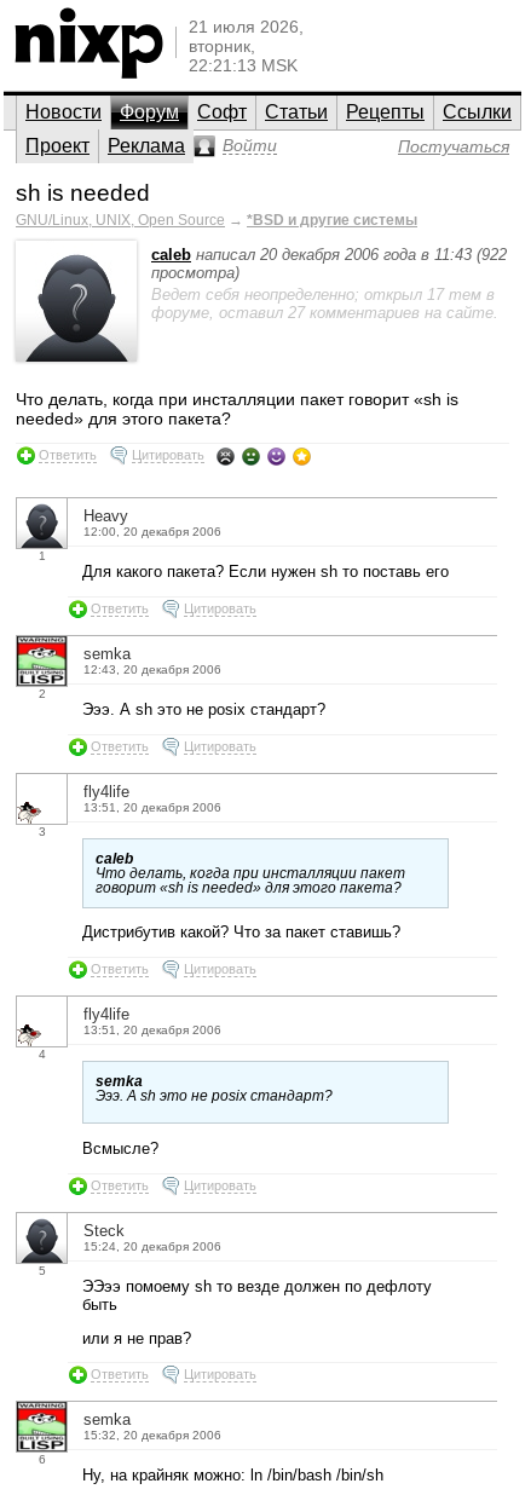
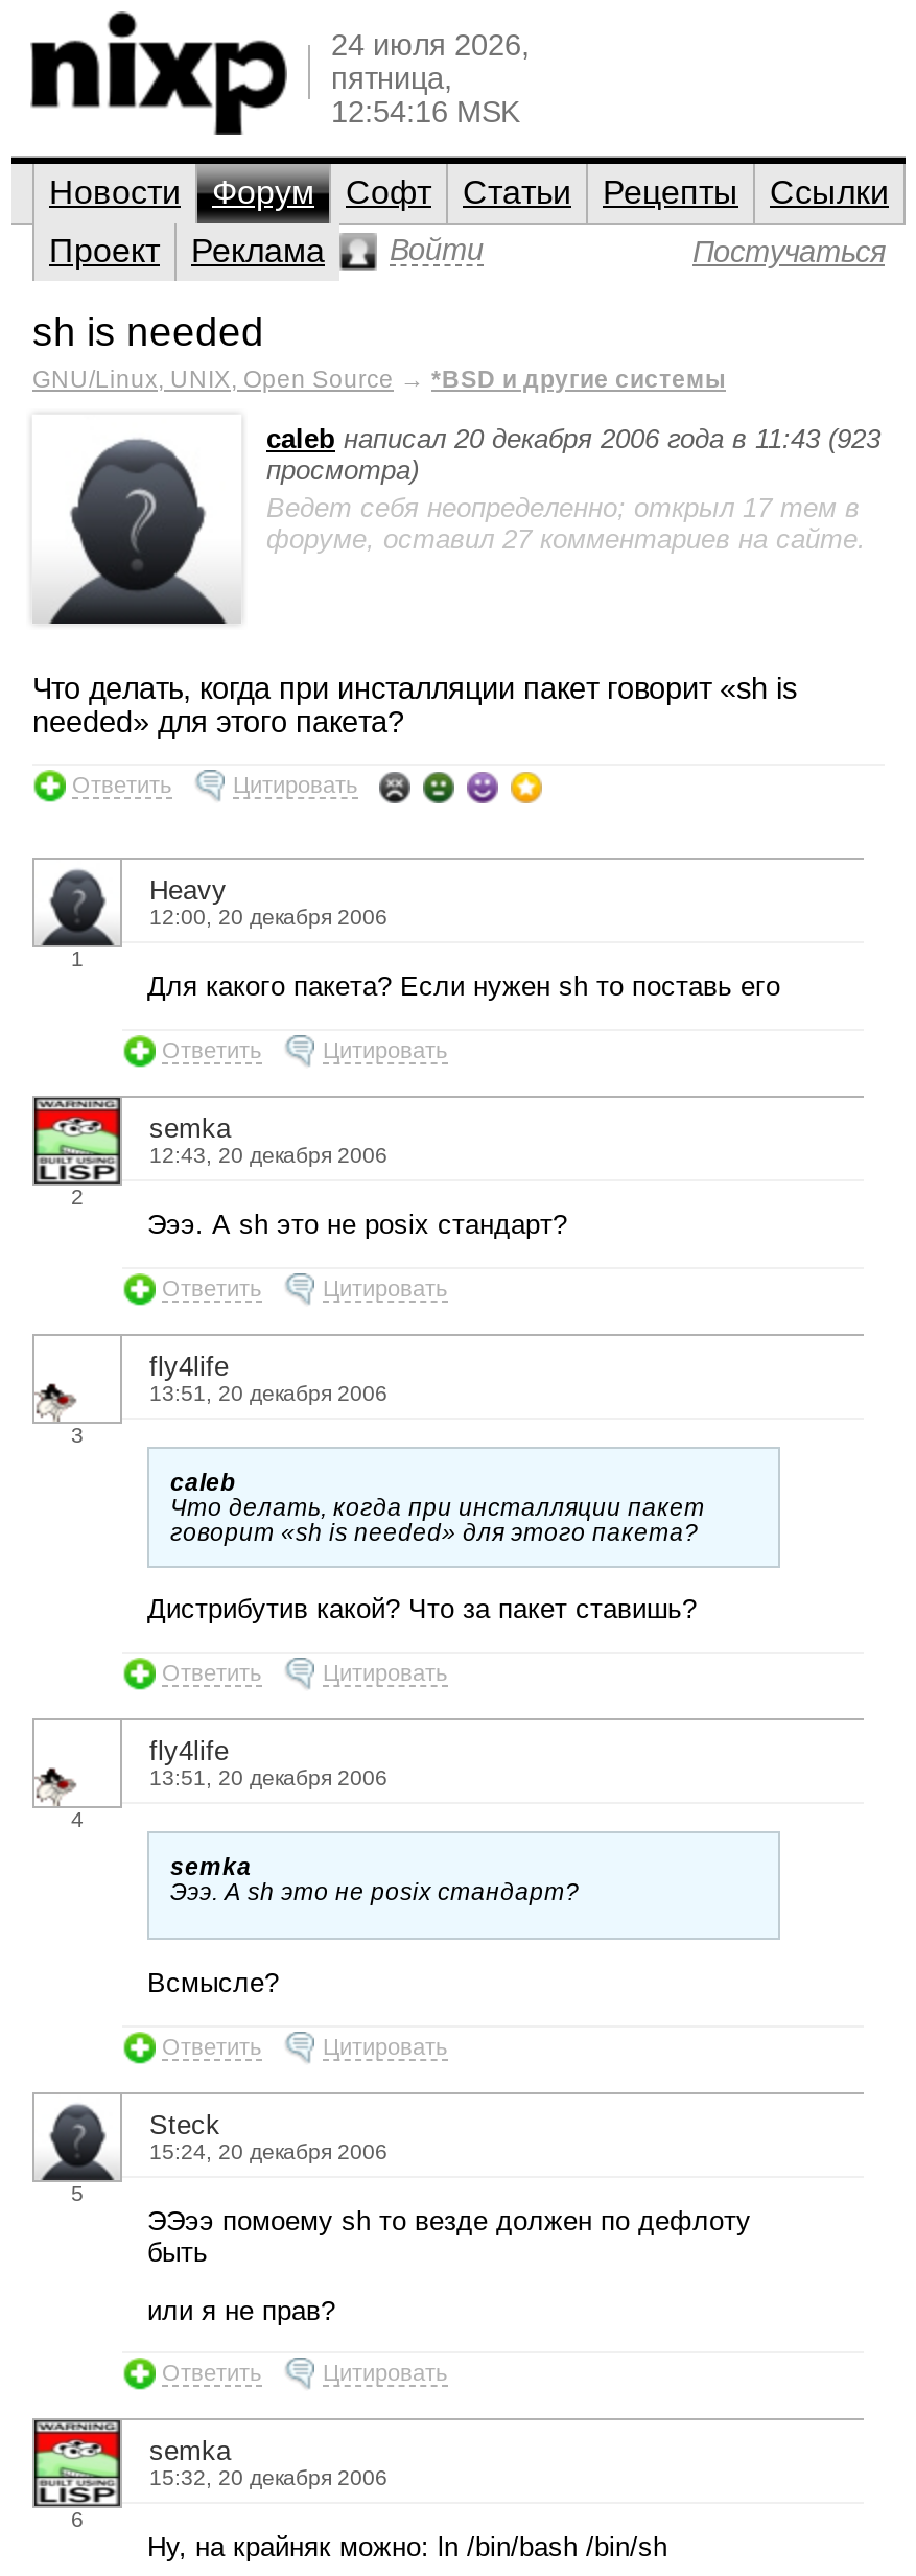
- 21 июля 2026,
- вторник,
- 22:21:13 MSK
+ 24 июля 2026,
+ пятница,
+ 12:54:16 MSK

- caleb написал 20 декабря 2006 года в 11:43 (922
+ caleb написал 20 декабря 2006 года в 11:43 (923
